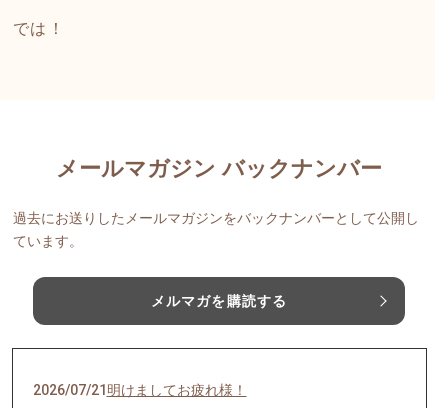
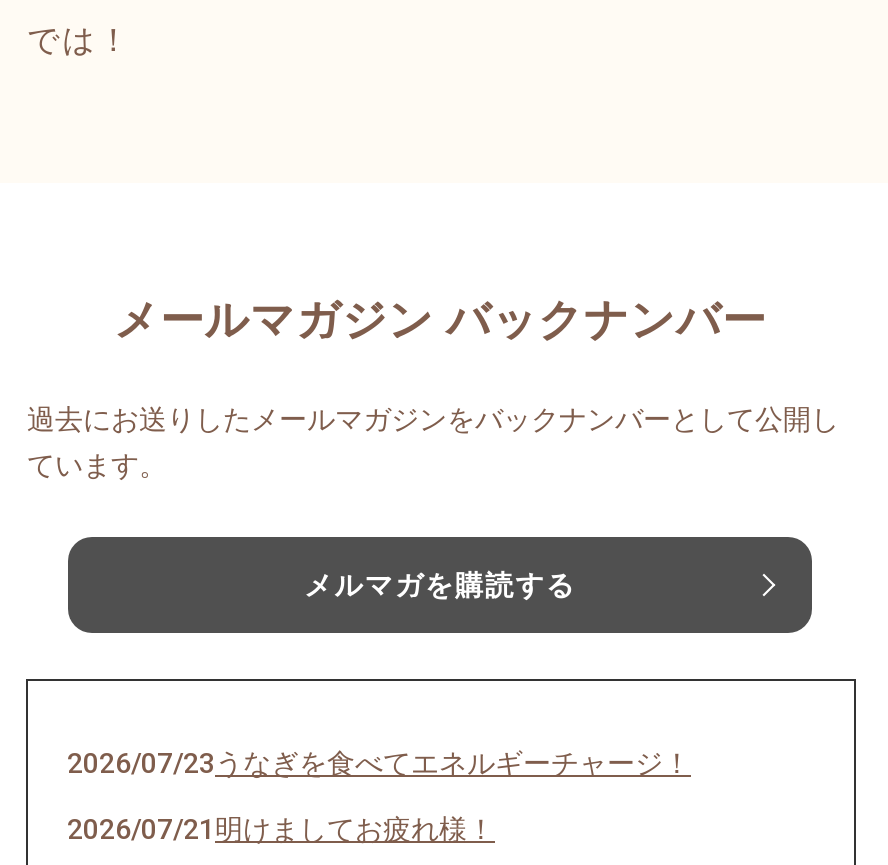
+ 2026/07/23うなぎを食べてエネルギーチャージ！
